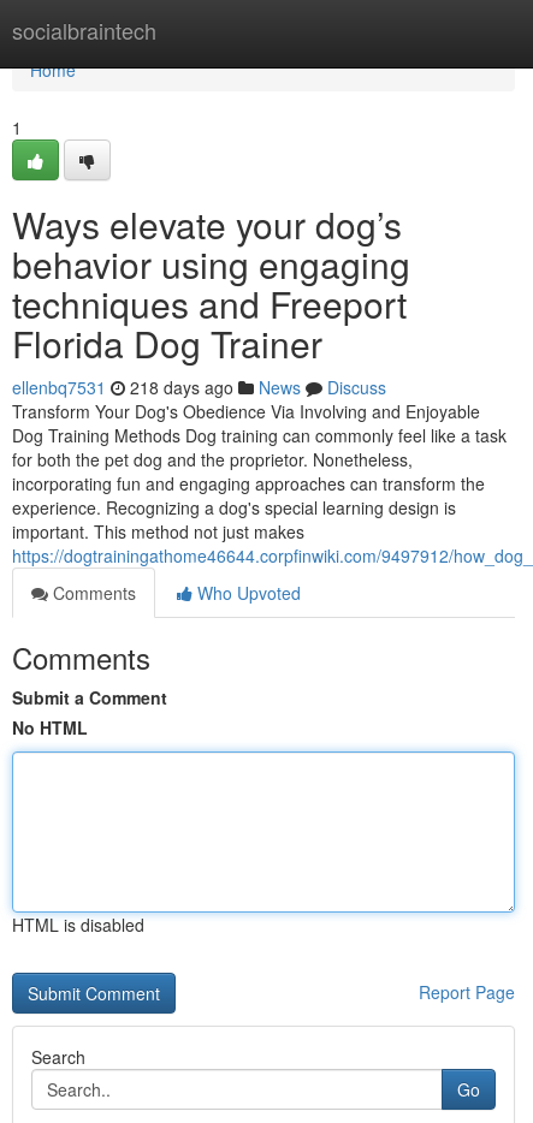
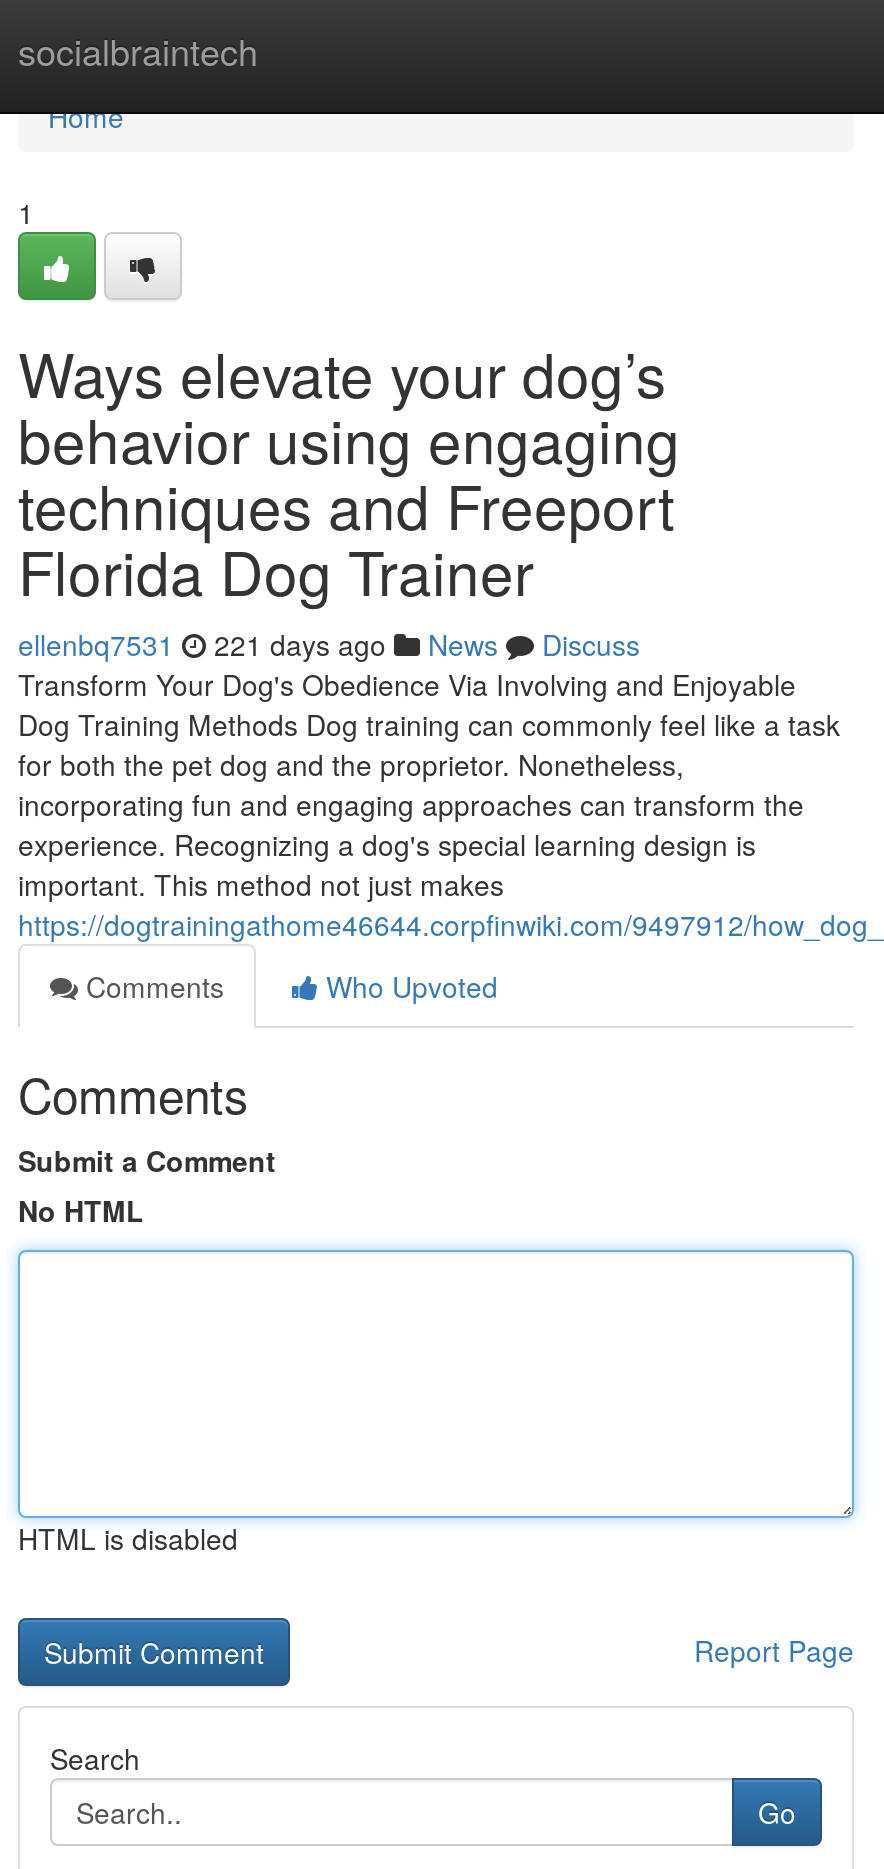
- ellenbq7531 218 days ago News Discuss
+ ellenbq7531 221 days ago News Discuss
